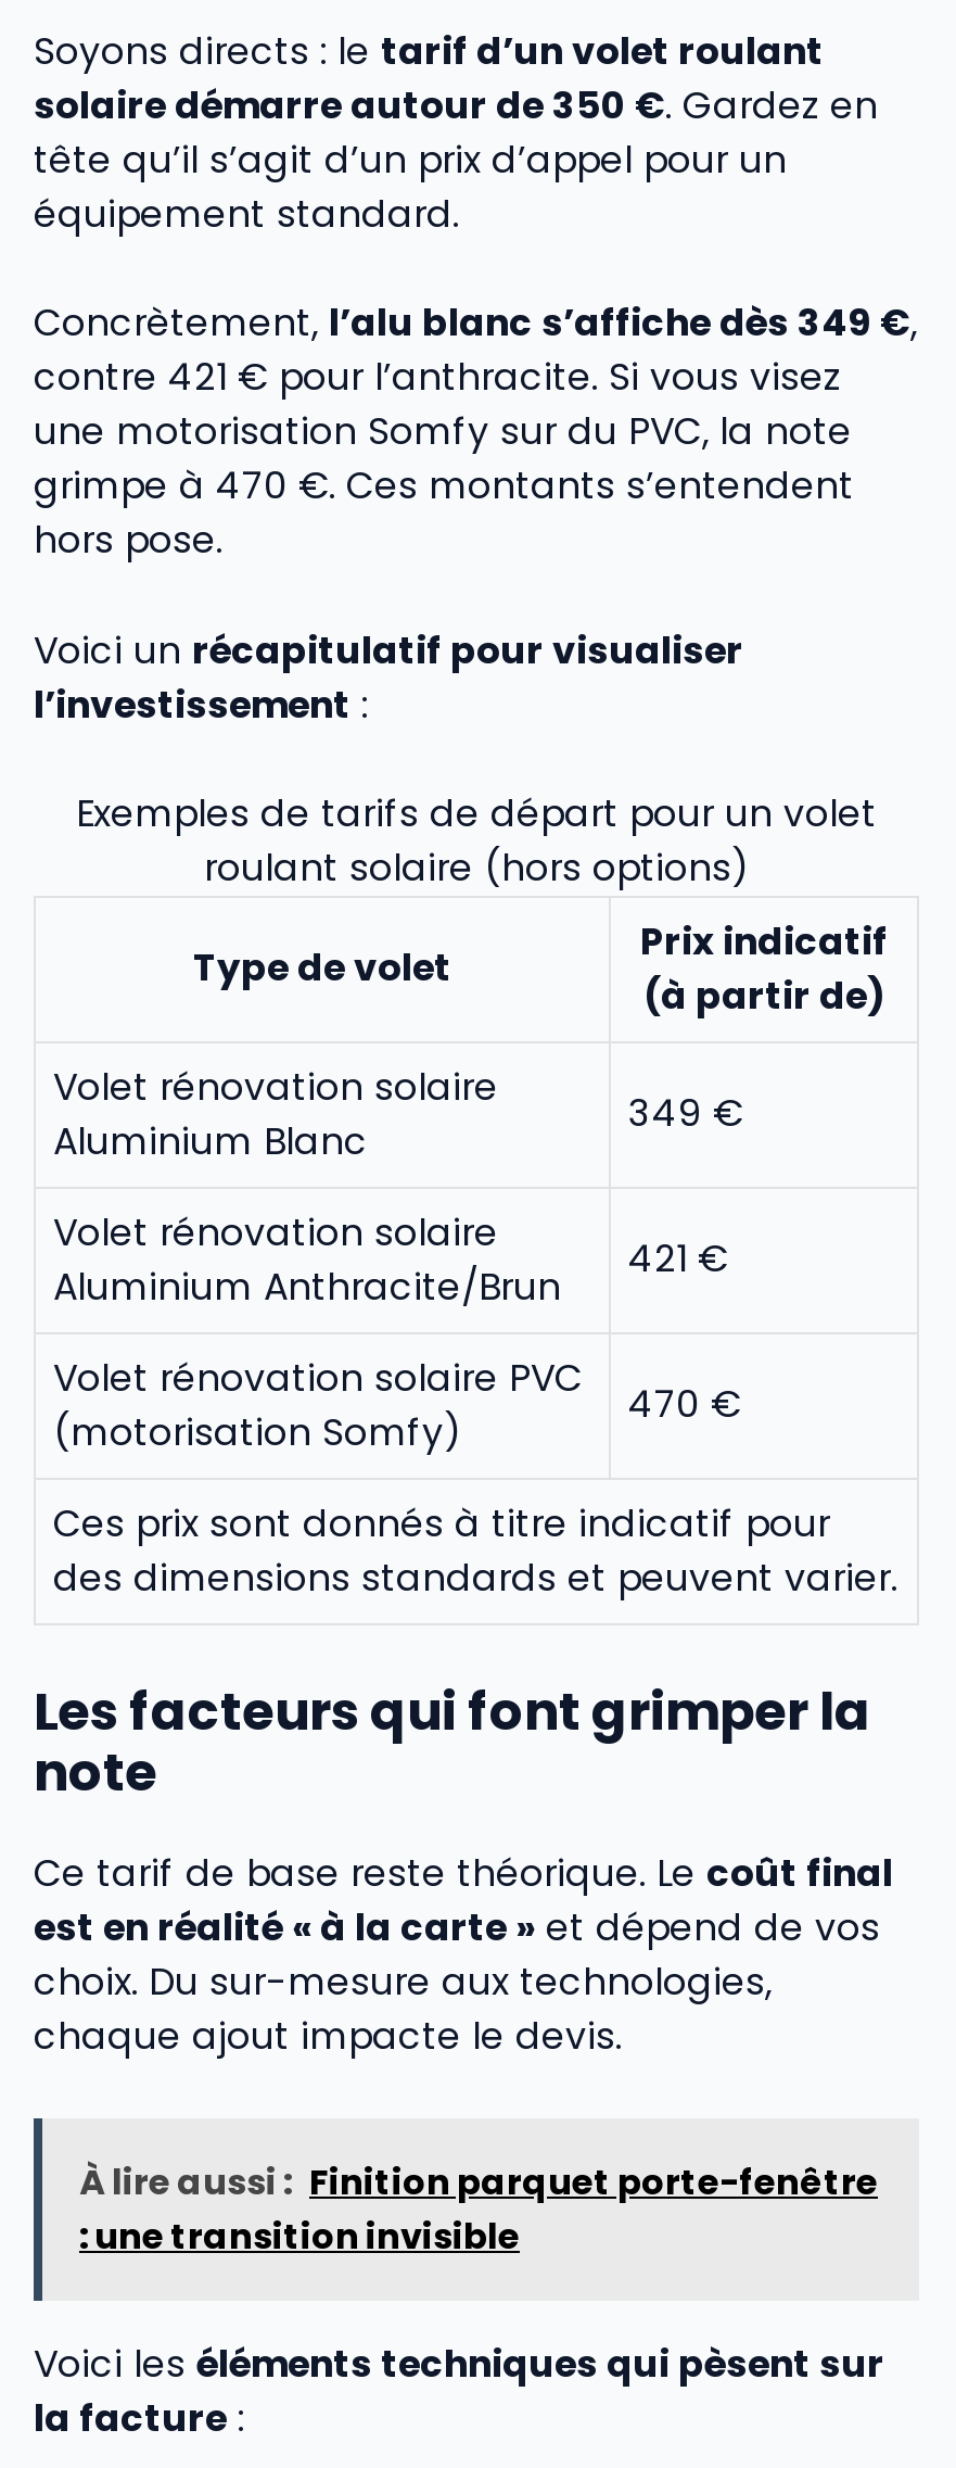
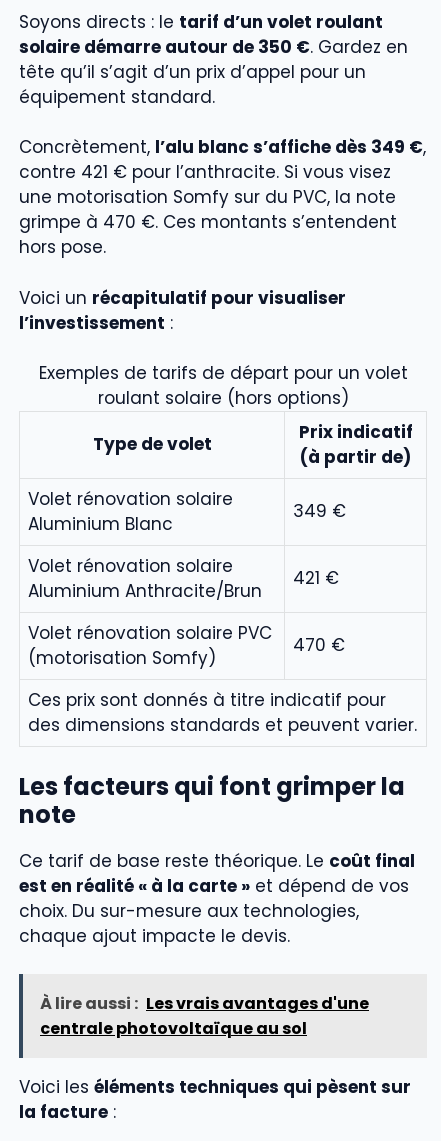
- À lire aussi : Finition parquet porte-fenêtre
- : une transition invisible
+ À lire aussi : Les vrais avantages d'une
+ centrale photovoltaïque au sol
